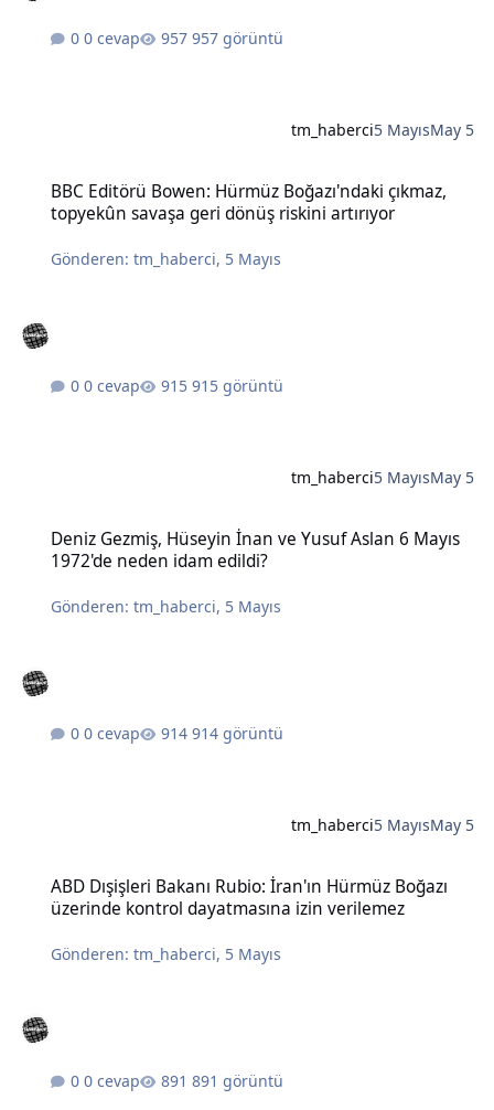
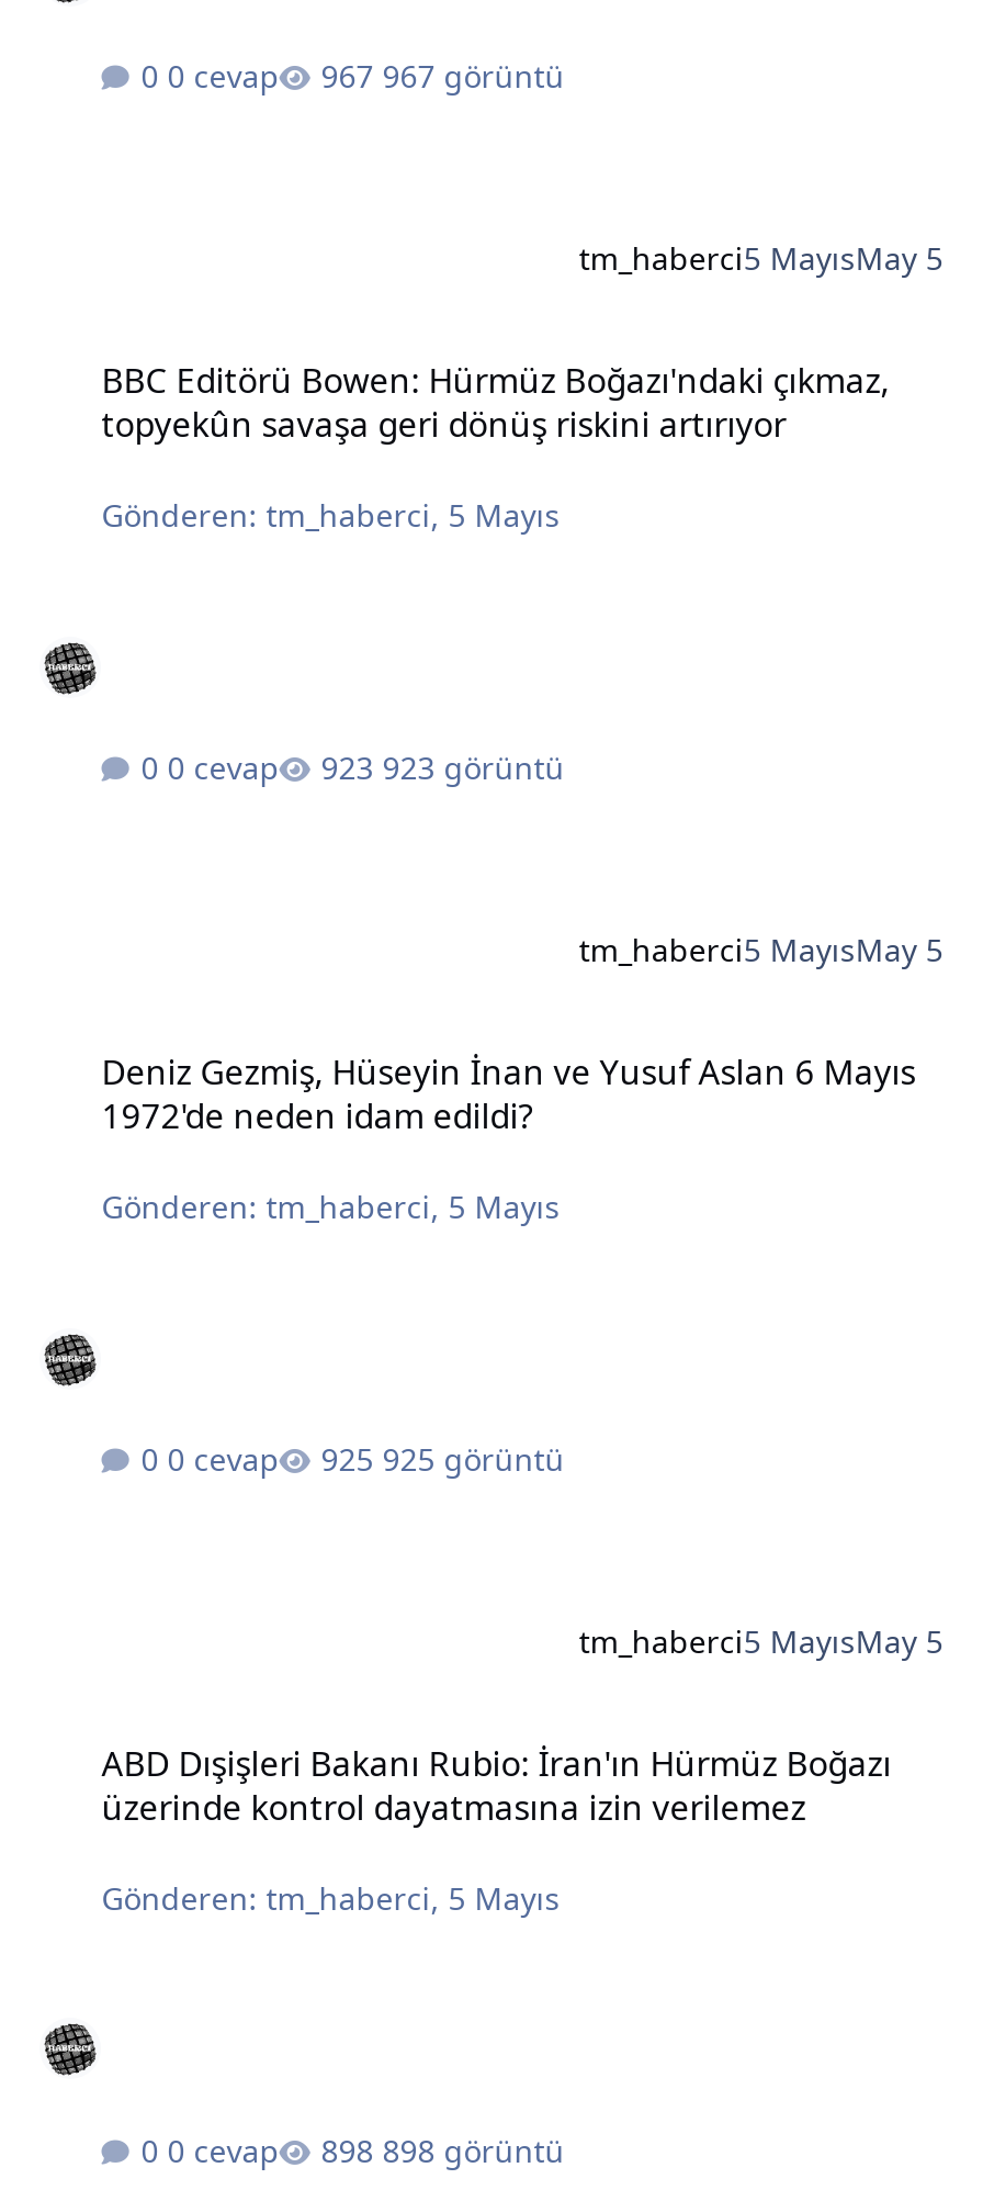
- 957 görüntü
+ 967 görüntü

- 915 görüntü
+ 923 görüntü

- 914 görüntü
+ 925 görüntü

- 891 görüntü
+ 898 görüntü
